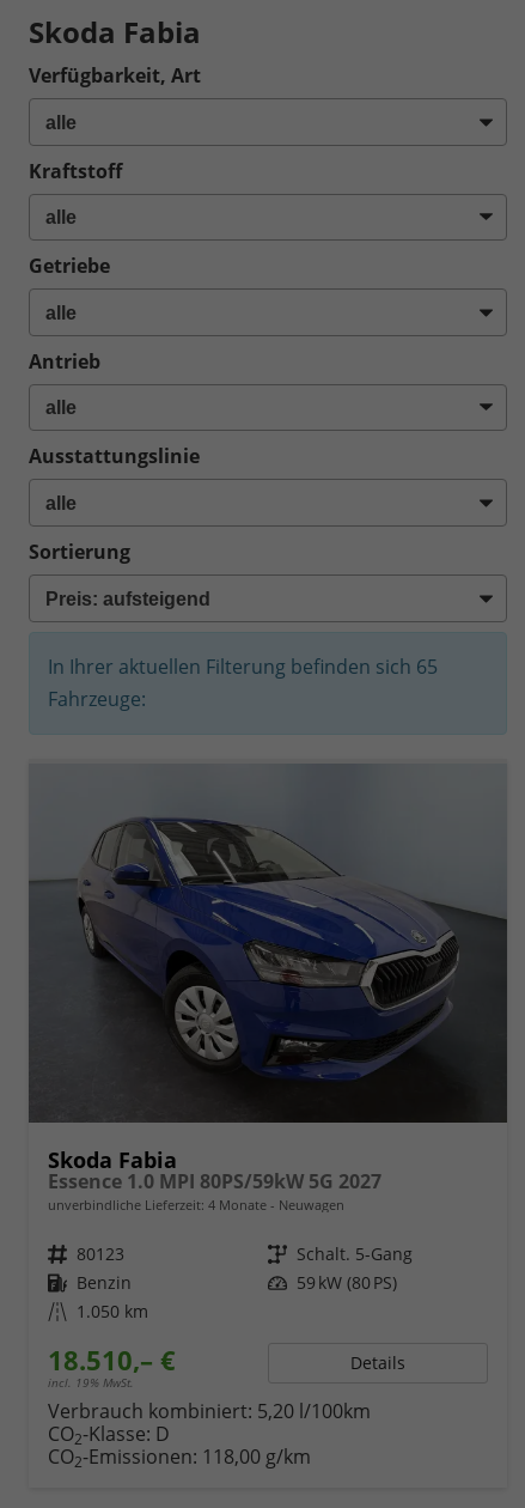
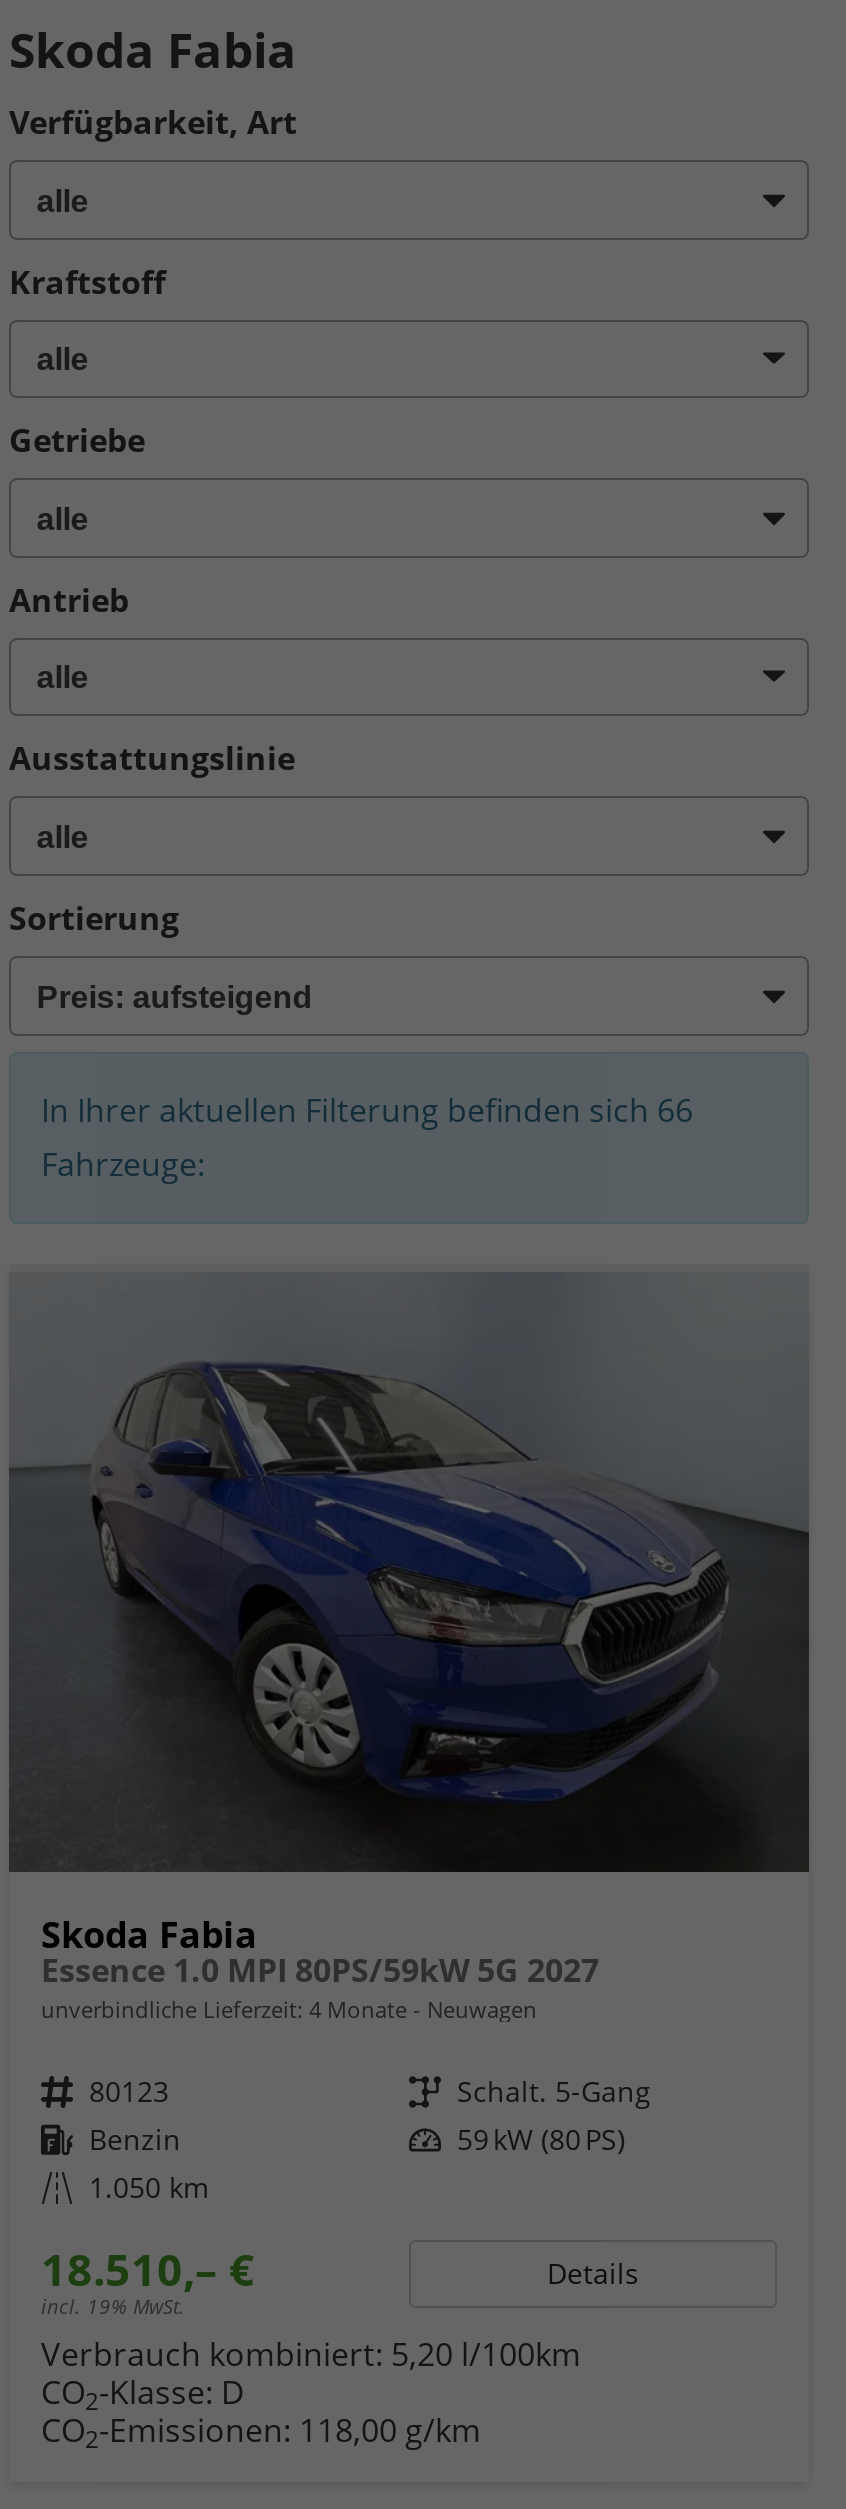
- In Ihrer aktuellen Filterung befinden sich 65
+ In Ihrer aktuellen Filterung befinden sich 66
